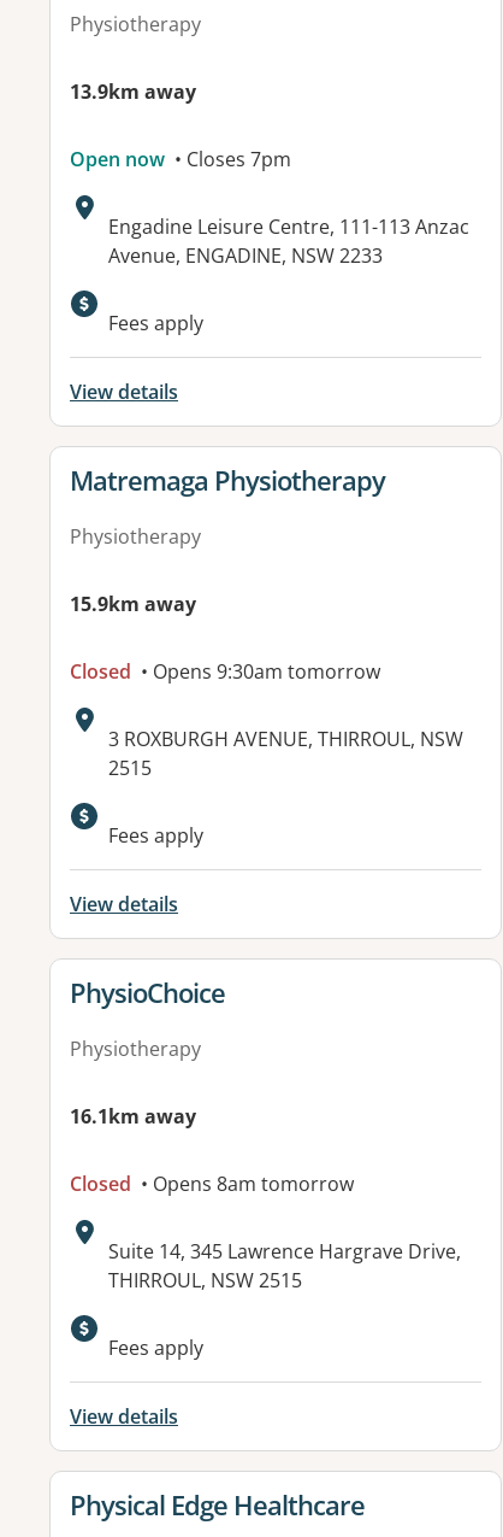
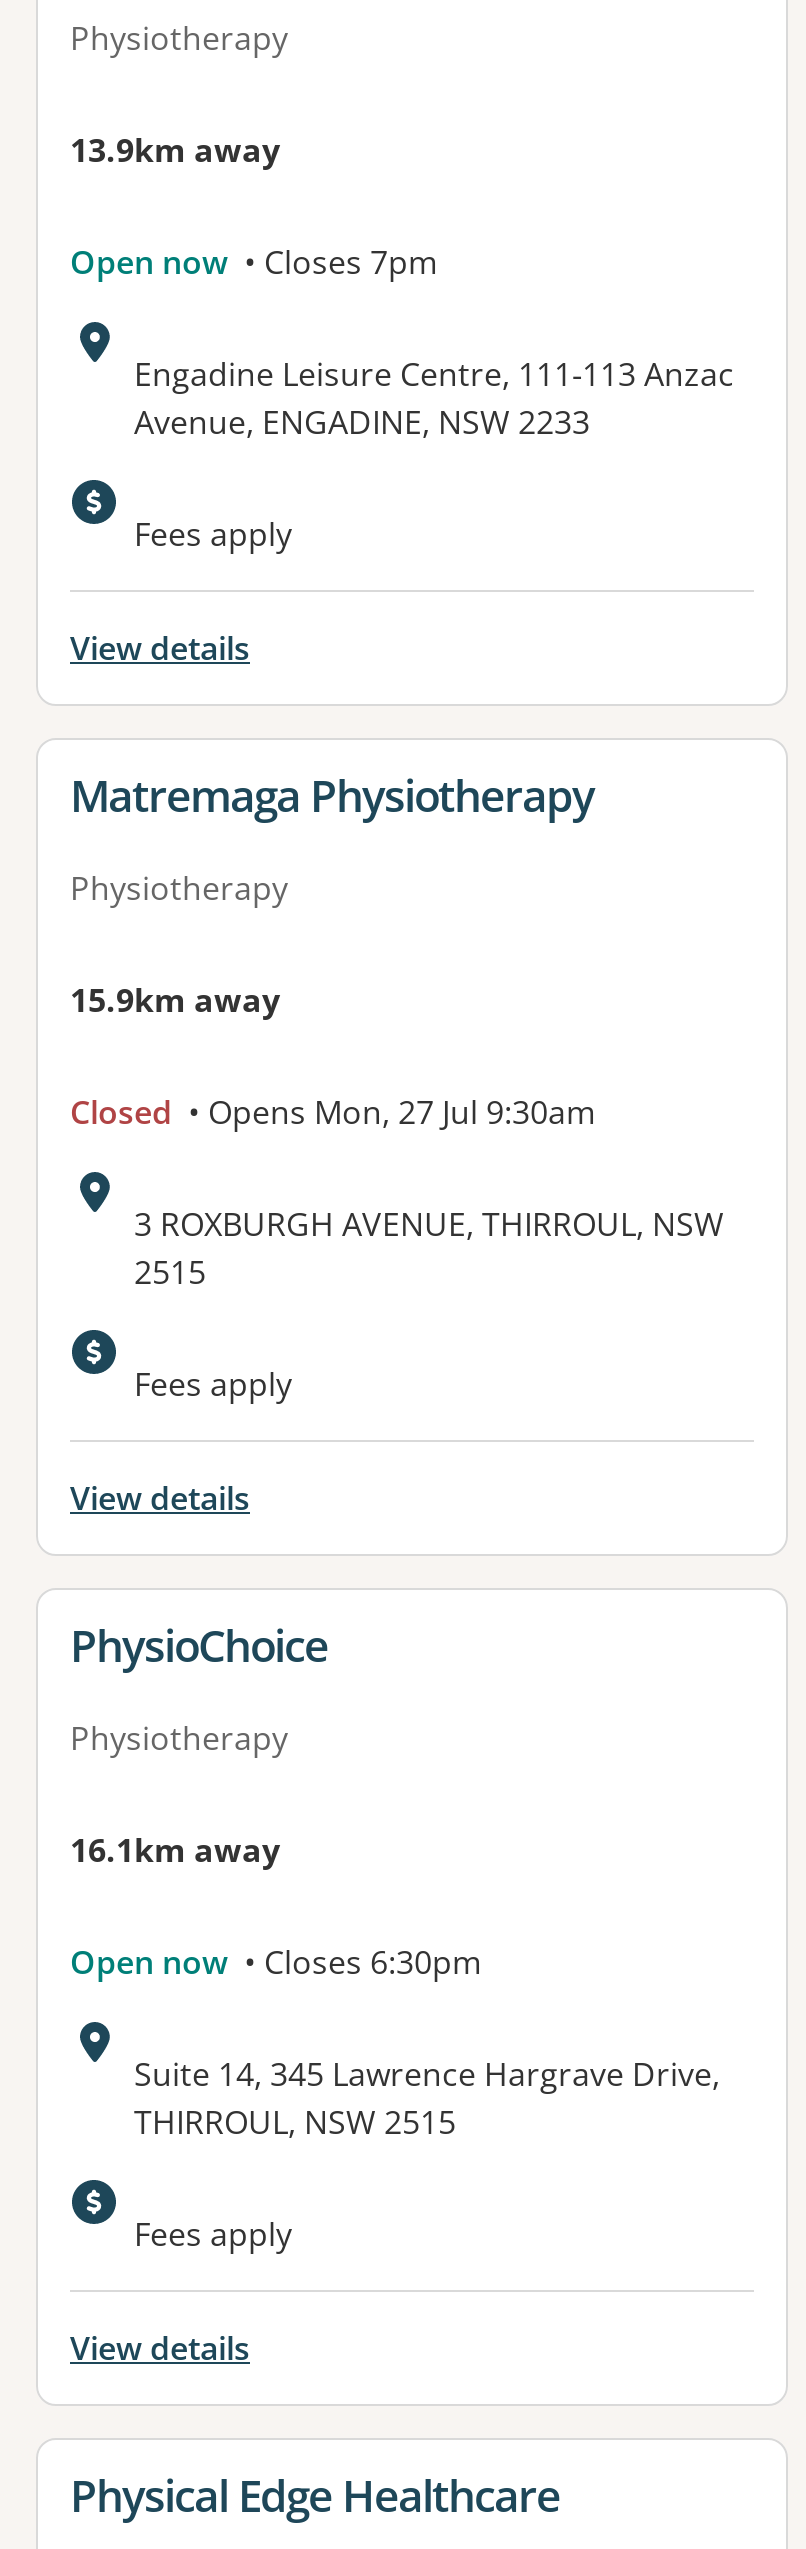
- Closed • Opens 9:30am tomorrow
+ Closed • Opens Mon, 27 Jul 9:30am

- Closed • Opens 8am tomorrow
+ Open now • Closes 6:30pm
